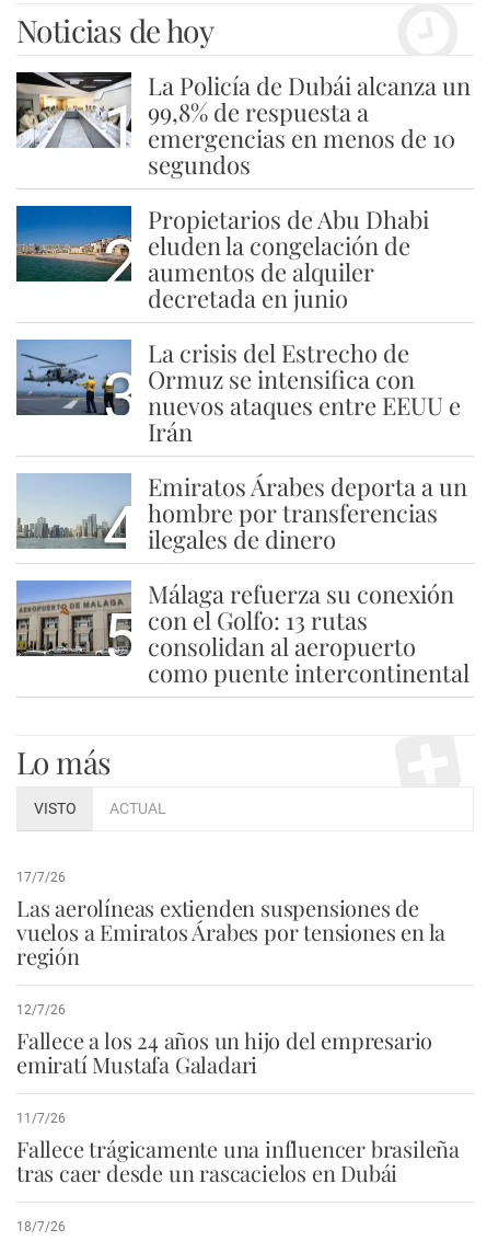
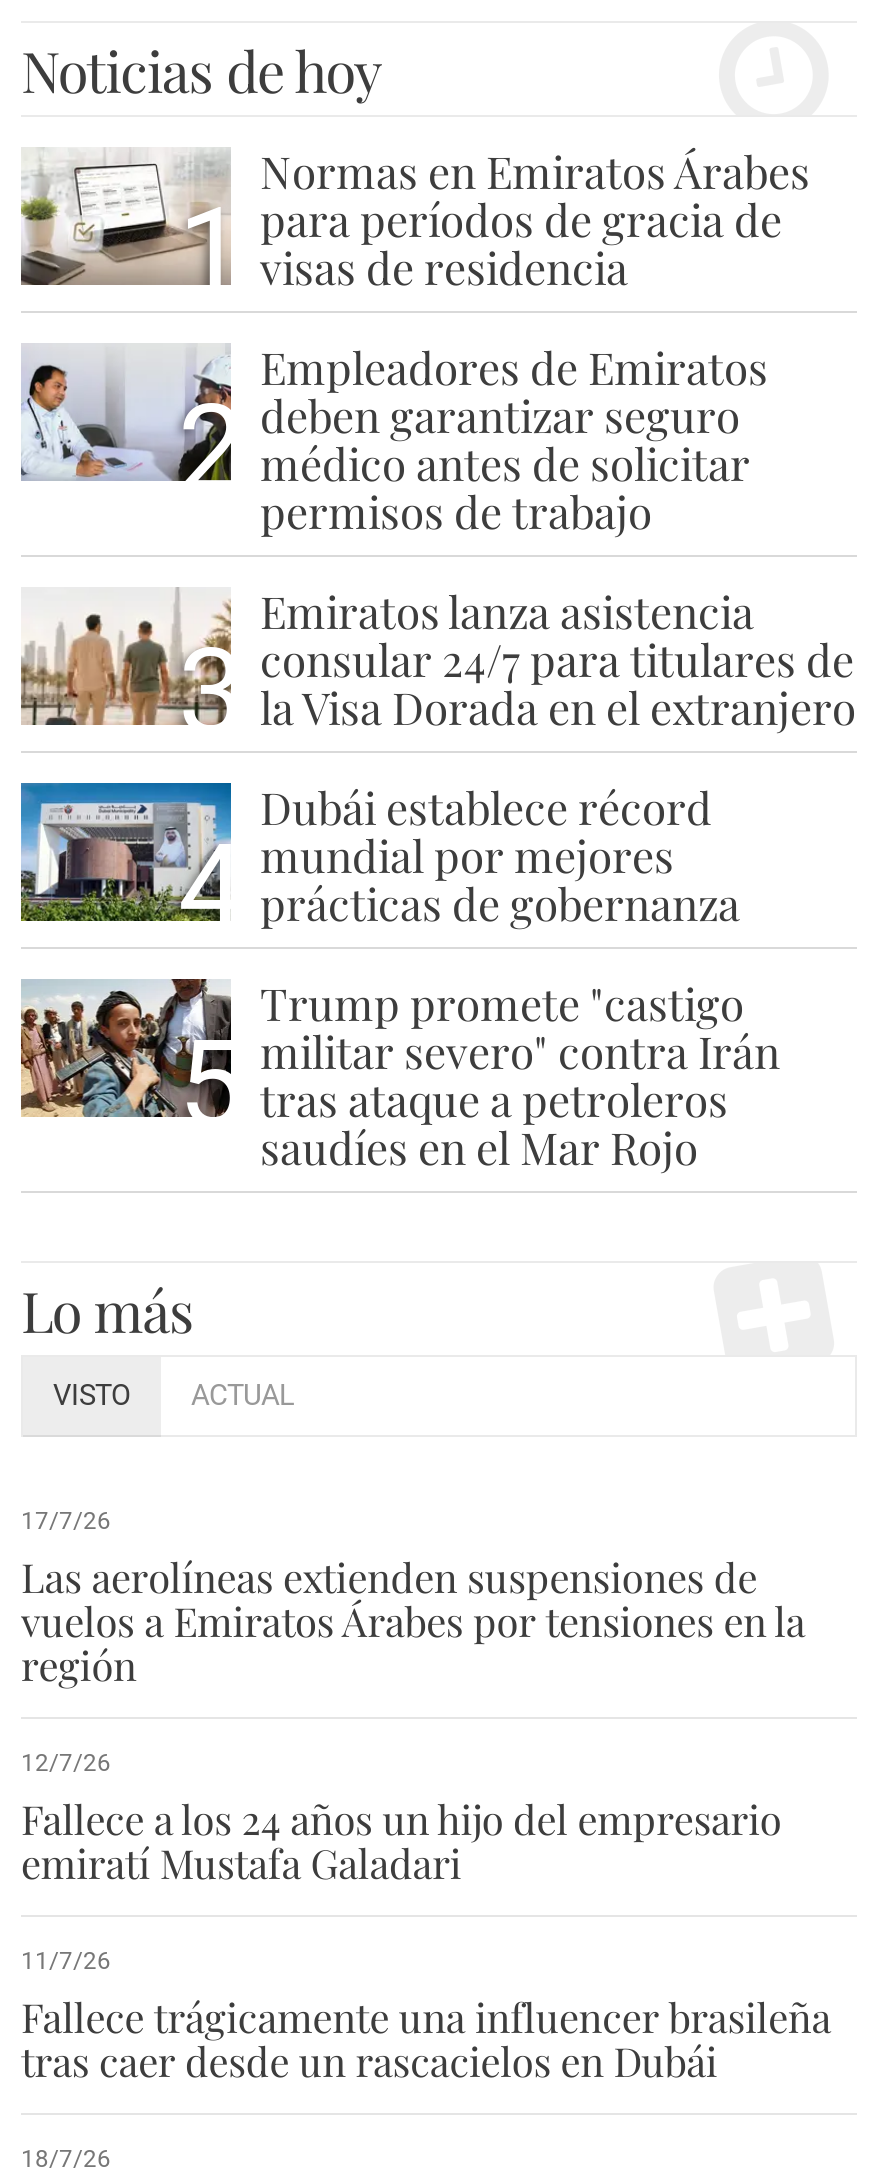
- [image]
- La Policía de Dubái alcanza un
- 99,8% de respuesta a
- emergencias en menos de 10
- segundos
+ [image]
+ Normas en Emiratos Árabes
+ para períodos de gracia de
+ visas de residencia

- [image]
- Propietarios de Abu Dhabi
- eluden la congelación de
- aumentos de alquiler
- decretada en junio
+ [image]
+ Empleadores de Emiratos
+ deben garantizar seguro
+ médico antes de solicitar
+ permisos de trabajo

- [image]
- La crisis del Estrecho de
- Ormuz se intensifica con
- nuevos ataques entre EEUU e
- Irán
+ [image]
+ Emiratos lanza asistencia
+ consular 24/7 para titulares de
+ la Visa Dorada en el extranjero

- [image]
- Emiratos Árabes deporta a un
- hombre por transferencias
- ilegales de dinero
+ [image]
+ Dubái establece récord
+ mundial por mejores
+ prácticas de gobernanza

- [image]
- Málaga refuerza su conexión
- con el Golfo: 13 rutas
- consolidan al aeropuerto
- como puente intercontinental
+ [image]
+ Trump promete "castigo
+ militar severo" contra Irán
+ tras ataque a petroleros
+ saudíes en el Mar Rojo
